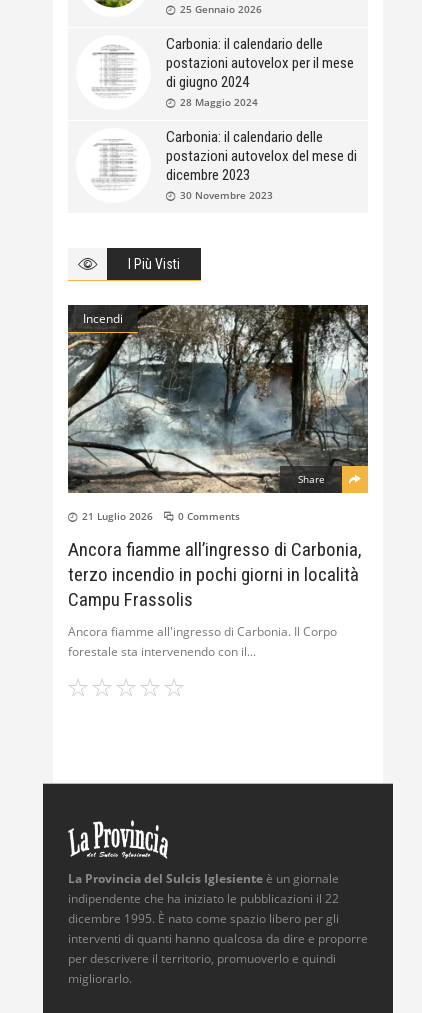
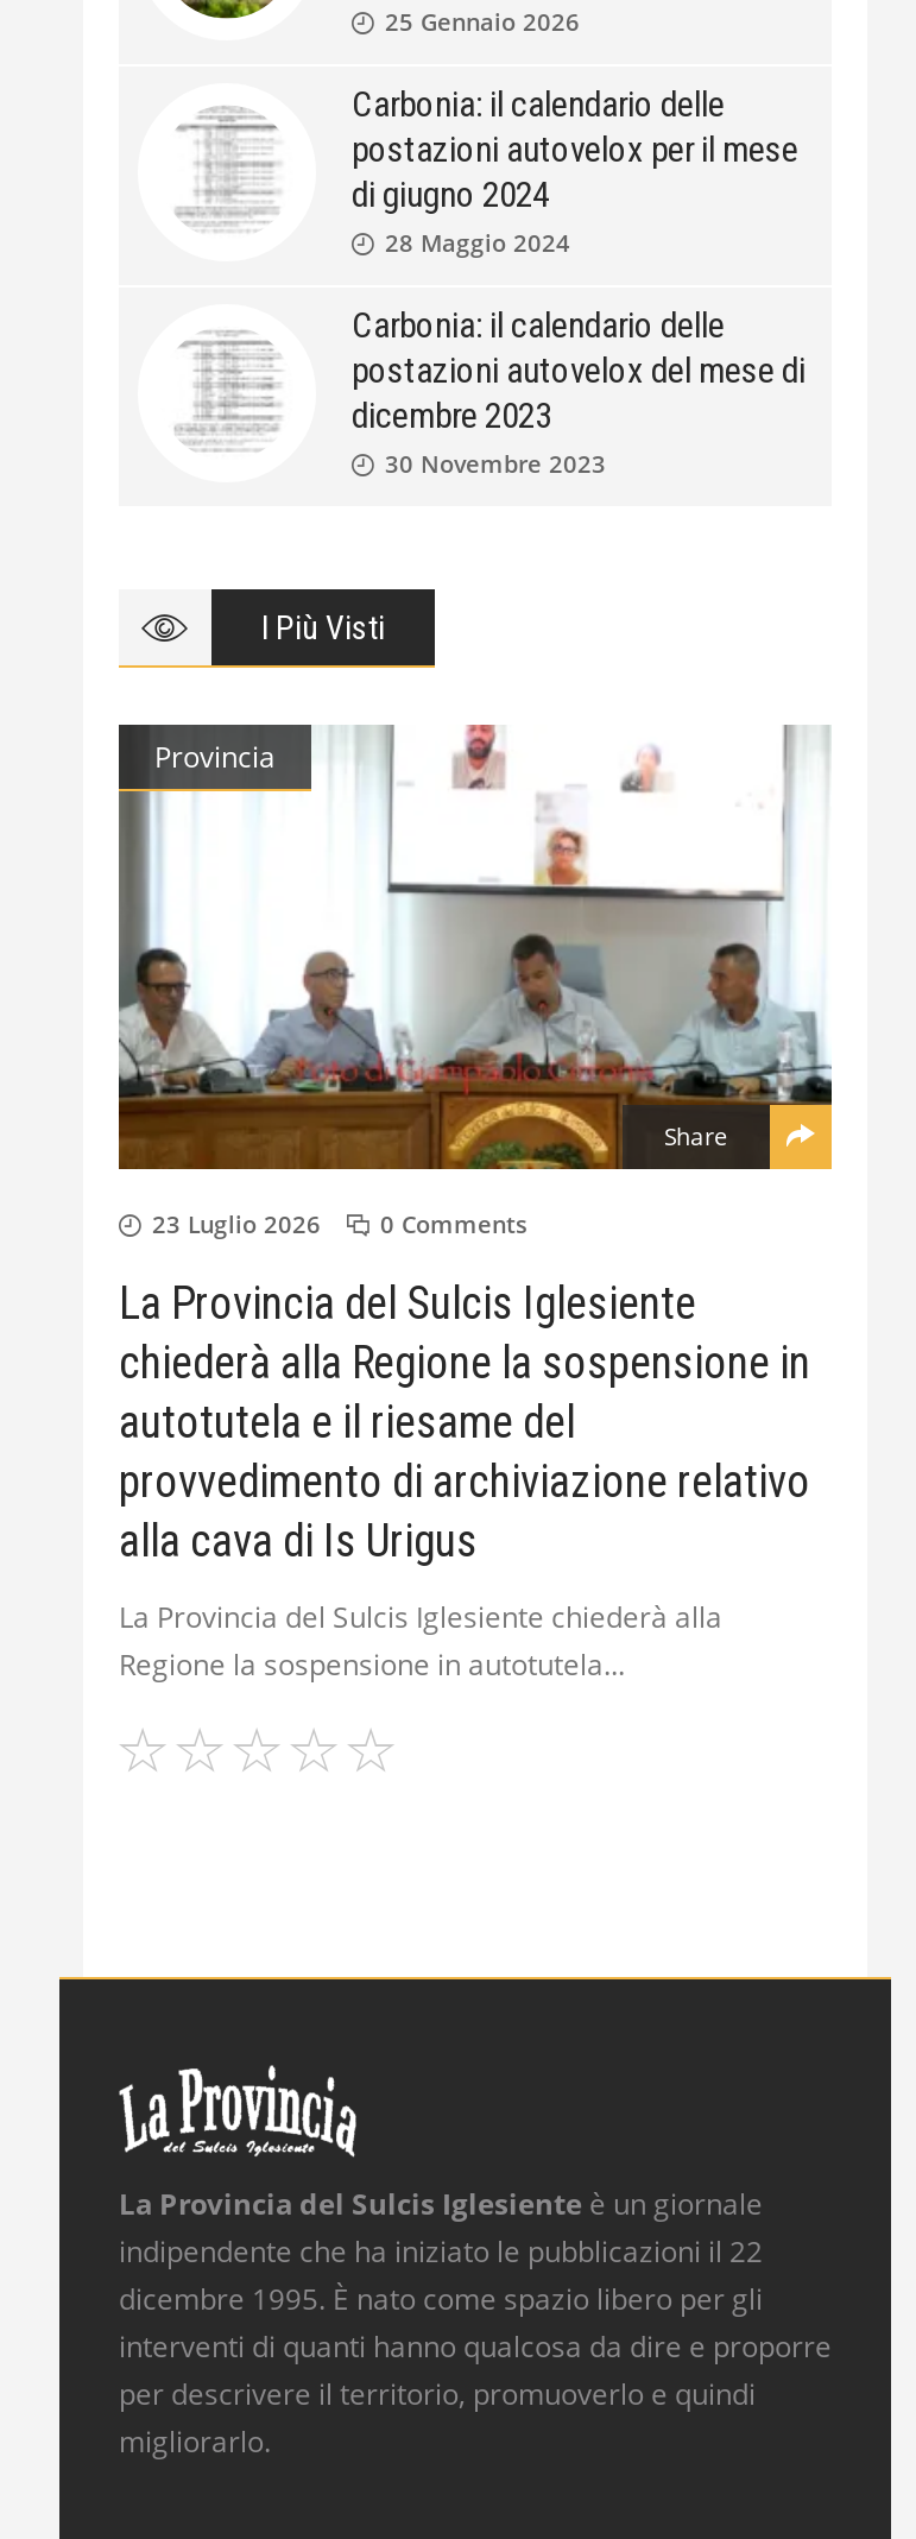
- [image]
- Incendi
+ [image]
+ Provincia

- 21 Luglio 2026 0 Comments
+ 23 Luglio 2026 0 Comments

- Ancora fiamme all’ingresso di Carbonia,
- terzo incendio in pochi giorni in località
- Campu Frassolis
+ La Provincia del Sulcis Iglesiente
+ chiederà alla Regione la sospensione in
+ autotutela e il riesame del
+ provvedimento di archiviazione relativo
+ alla cava di Is Urigus

- Ancora fiamme all'ingresso di Carbonia. Il Corpo
- forestale sta intervenendo con il
+ La Provincia del Sulcis Iglesiente chiederà alla
+ Regione la sospensione in autotutela
